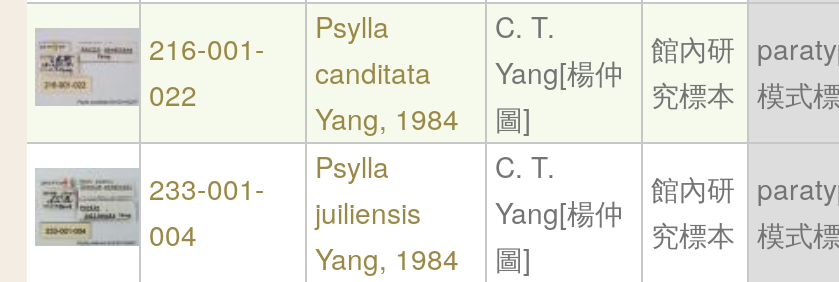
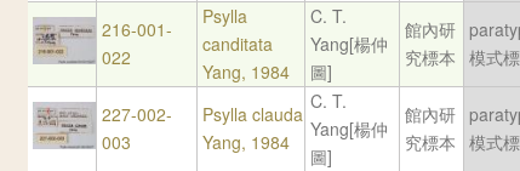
- Psylla
- juiliensis
+ Psylla clauda

- [image]
- 233-001-
- 004
+ [image]
+ 227-002-
+ 003
